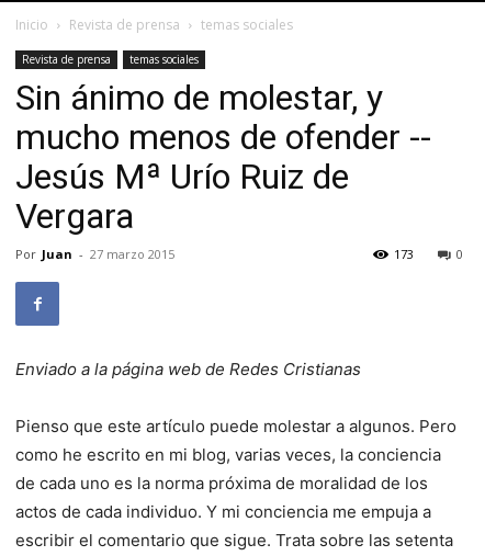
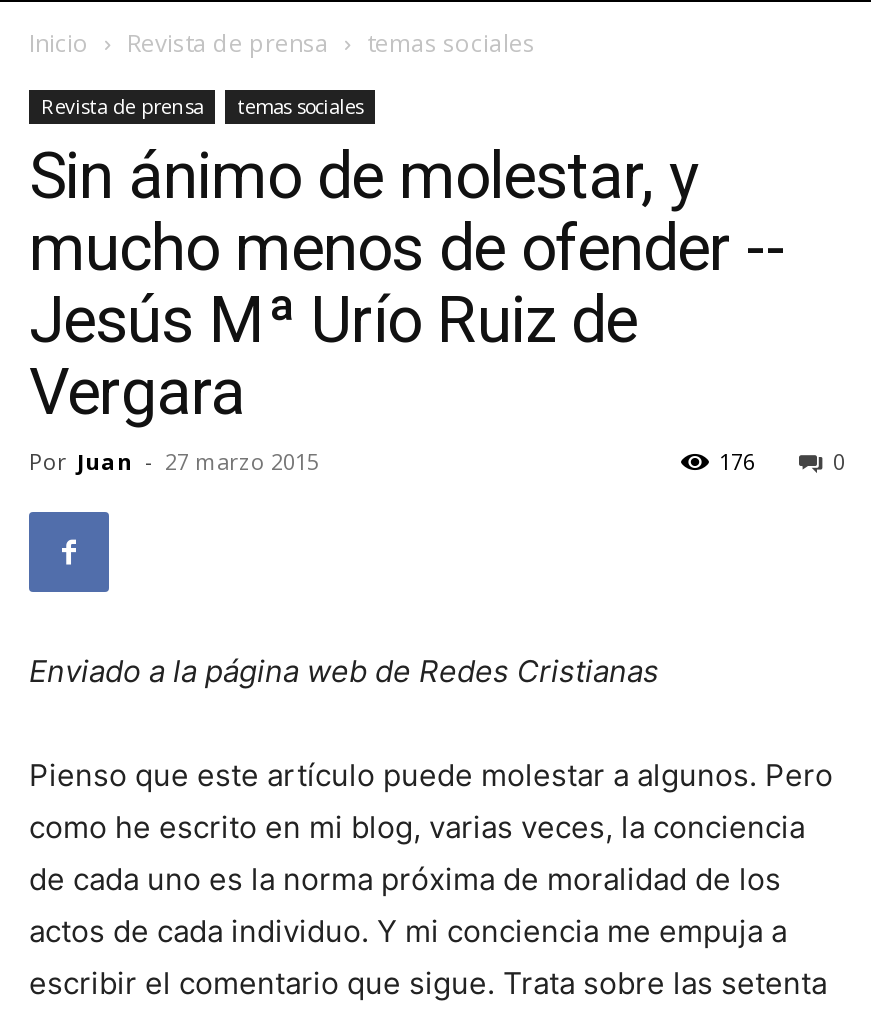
- 173
+ 176
